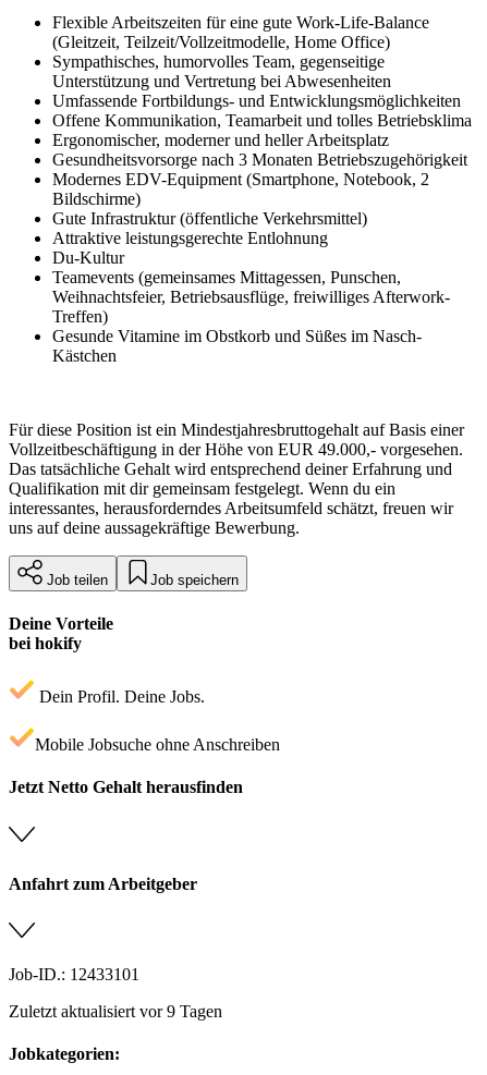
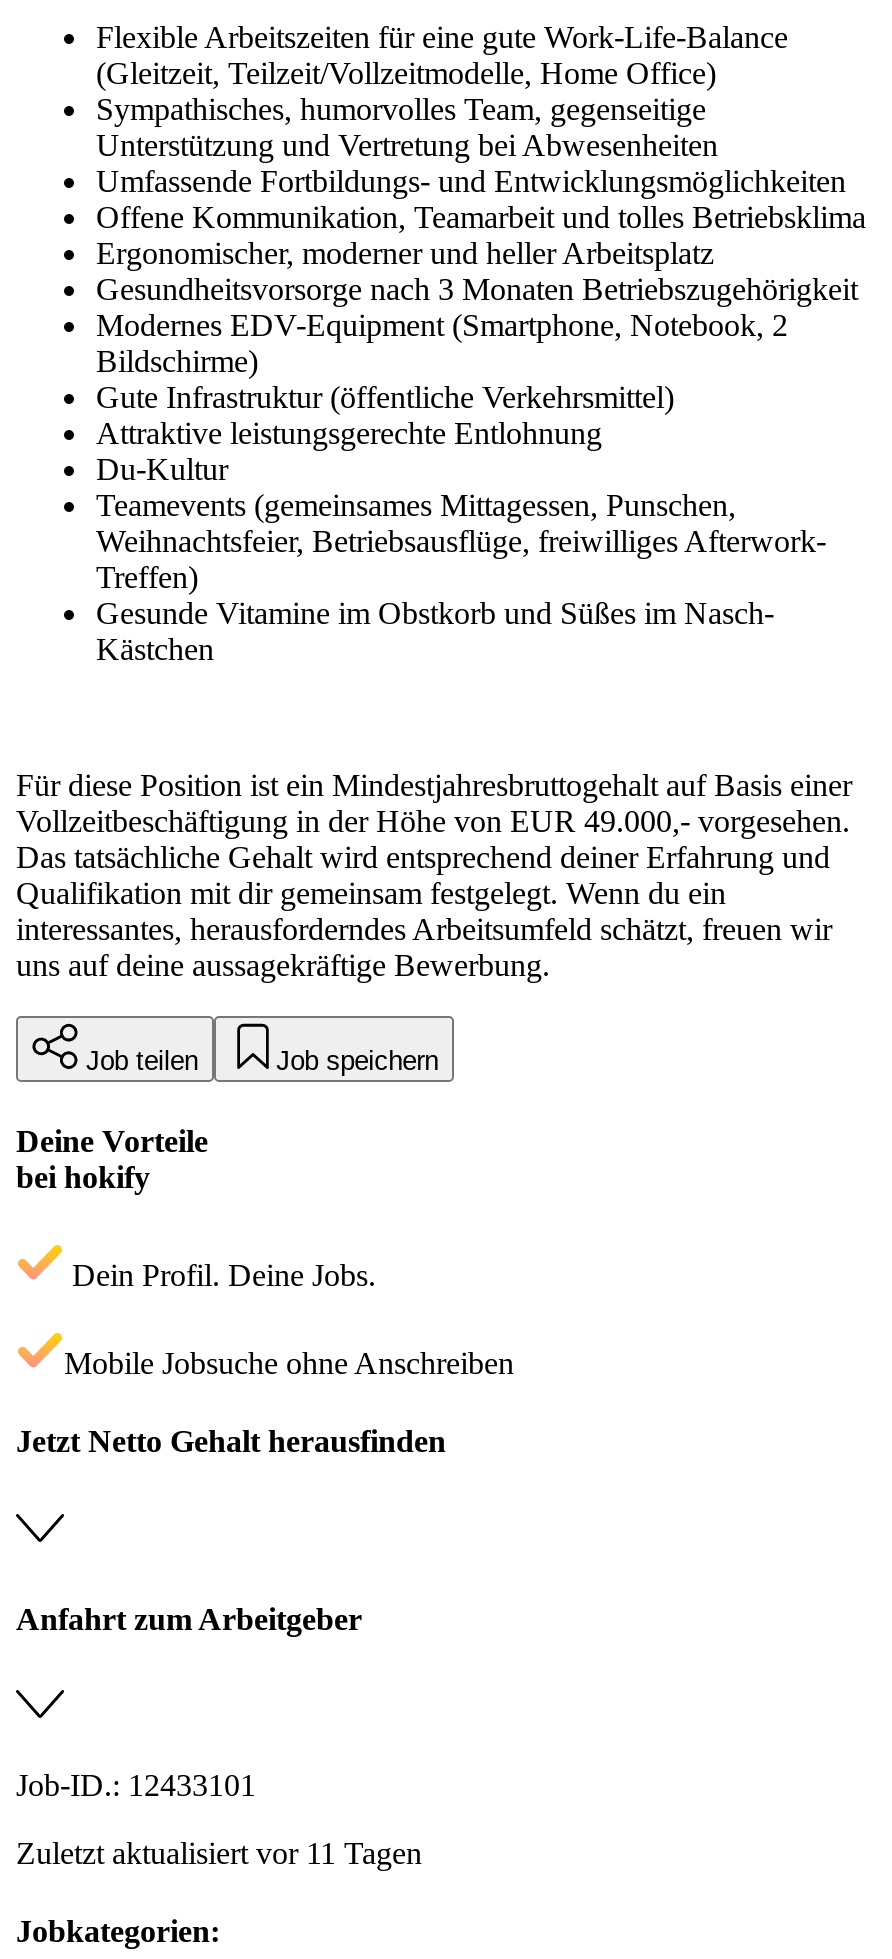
- Zuletzt aktualisiert vor 9 Tagen
+ Zuletzt aktualisiert vor 11 Tagen
